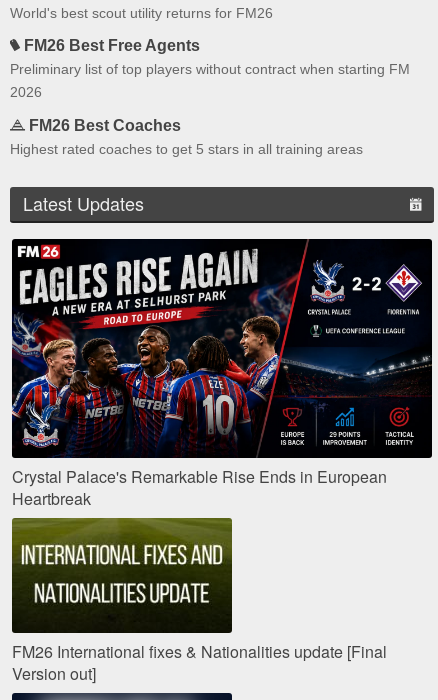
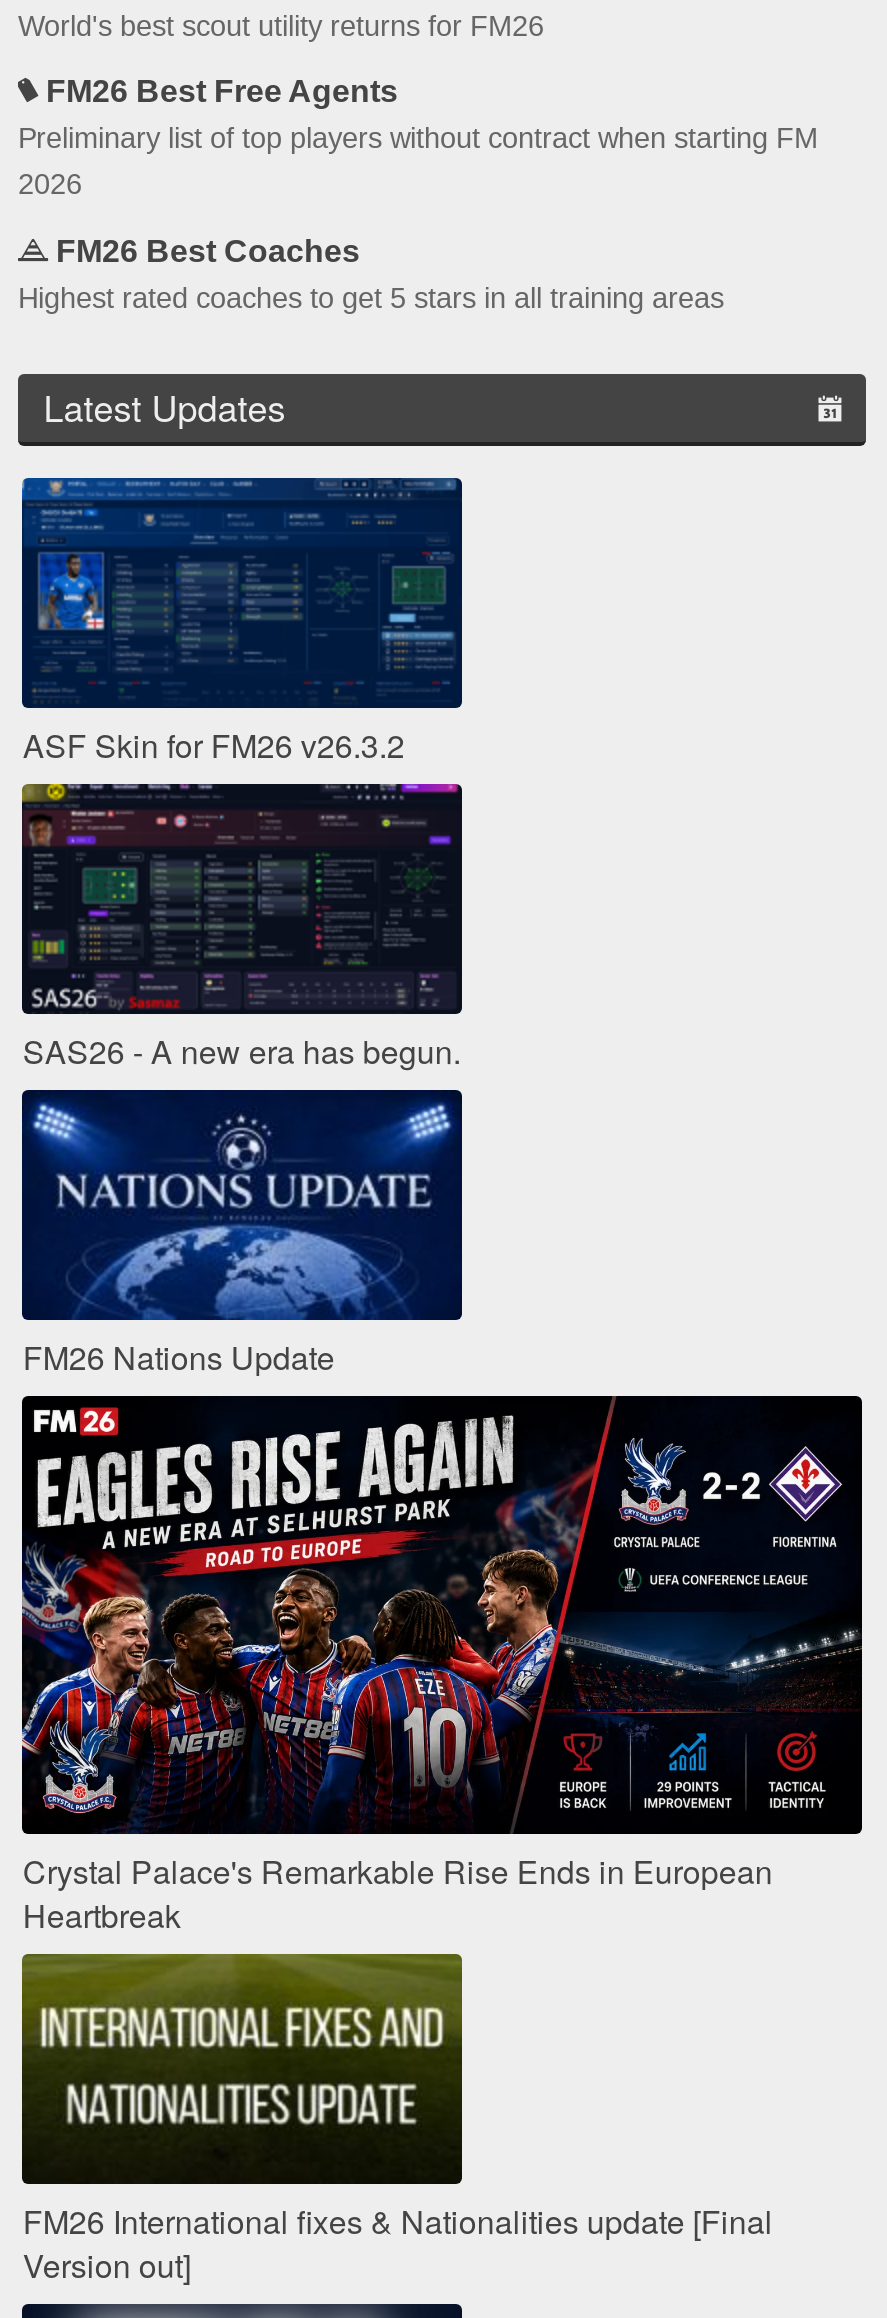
+ [image]
+ ASF Skin for FM26 v26.3.2

+ [image]
+ SAS26 - A new era has begun.

+ [image]
+ FM26 Nations Update
